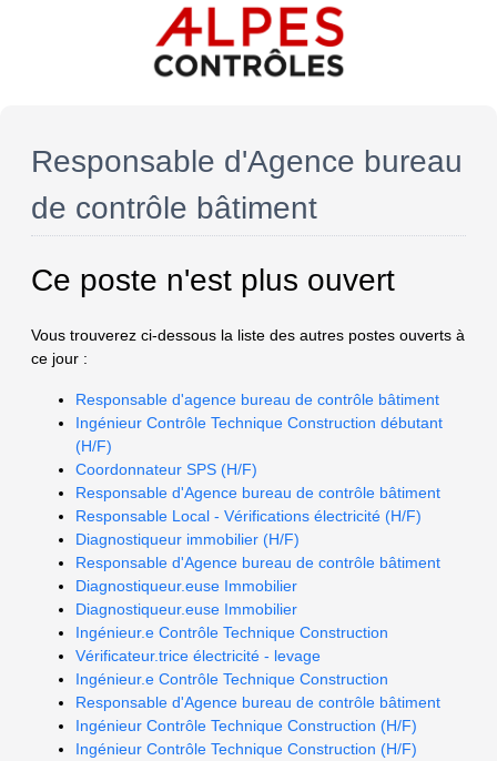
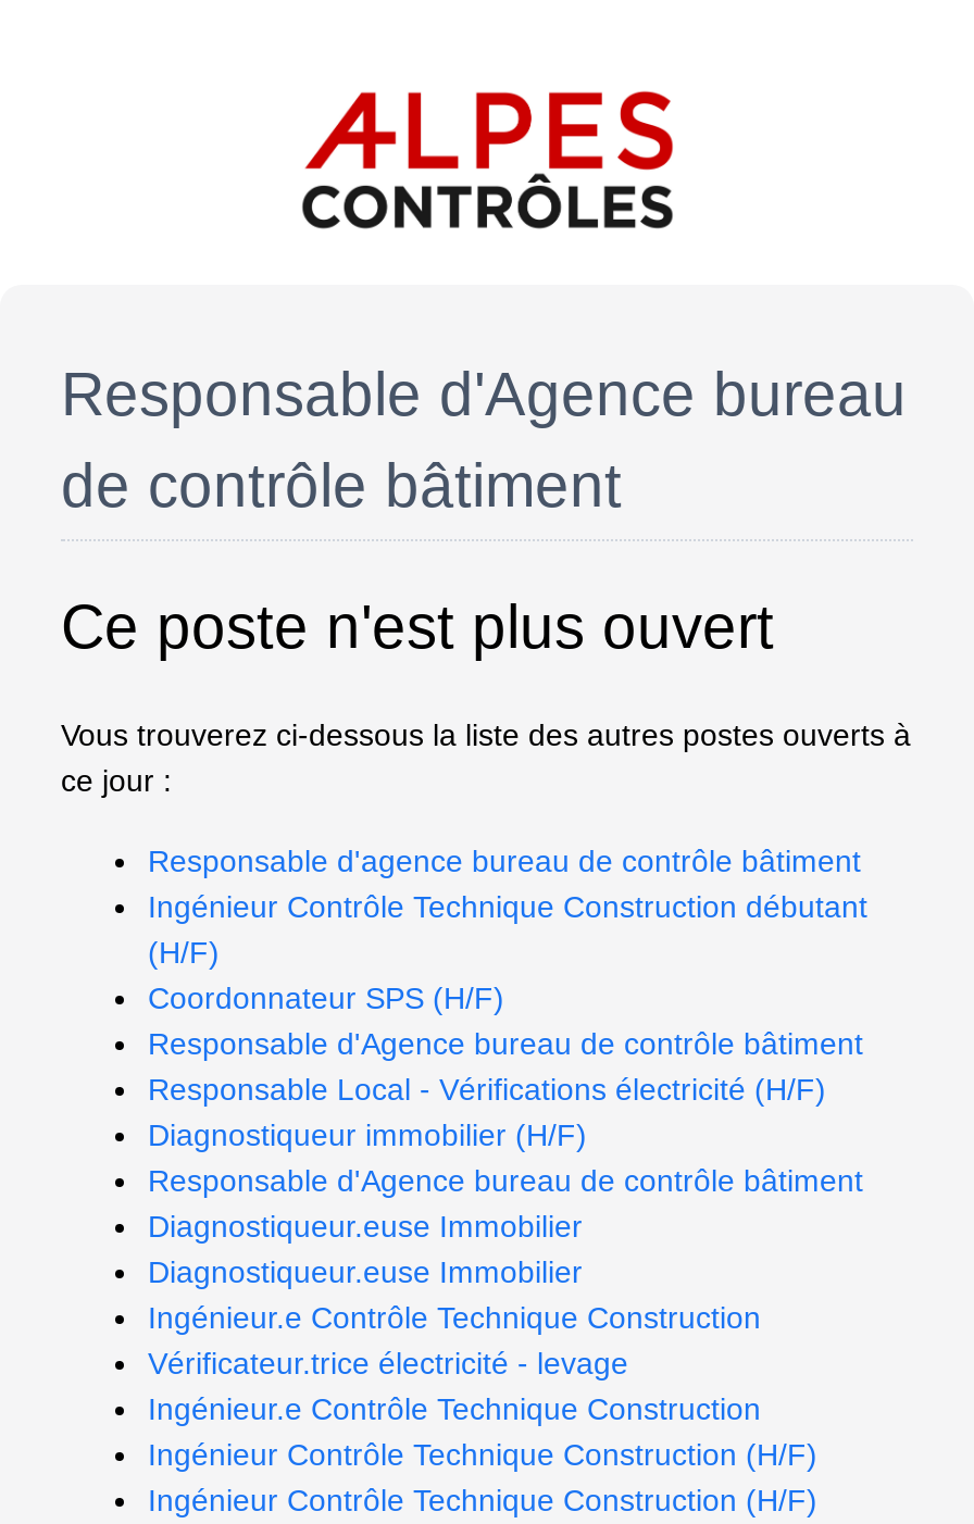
- Responsable d'Agence bureau de contrôle bâtiment
